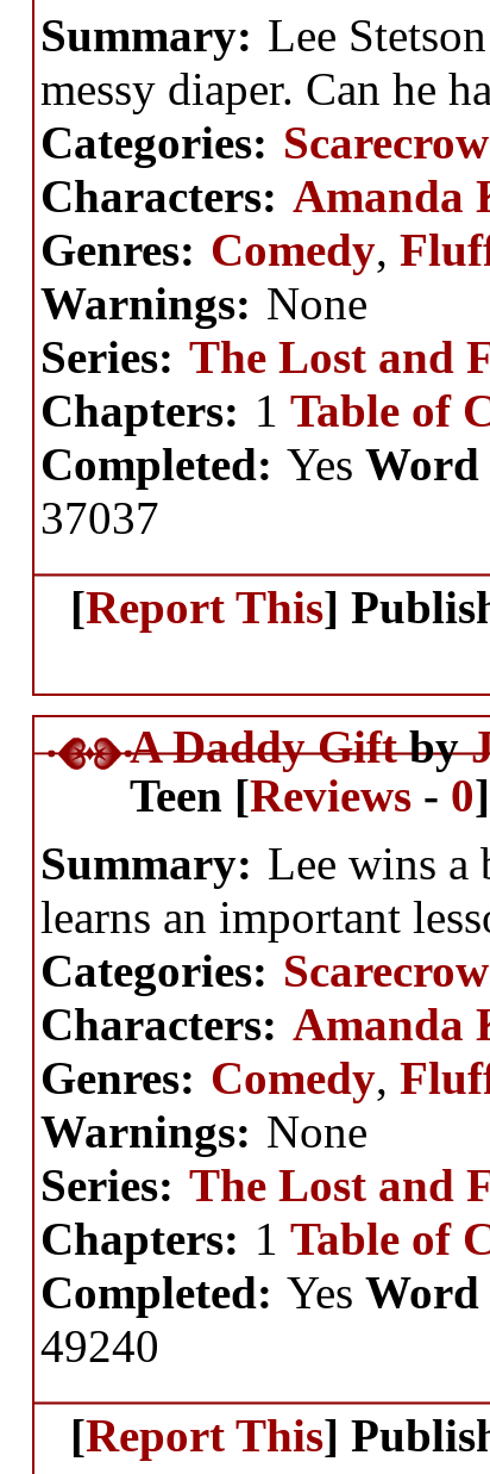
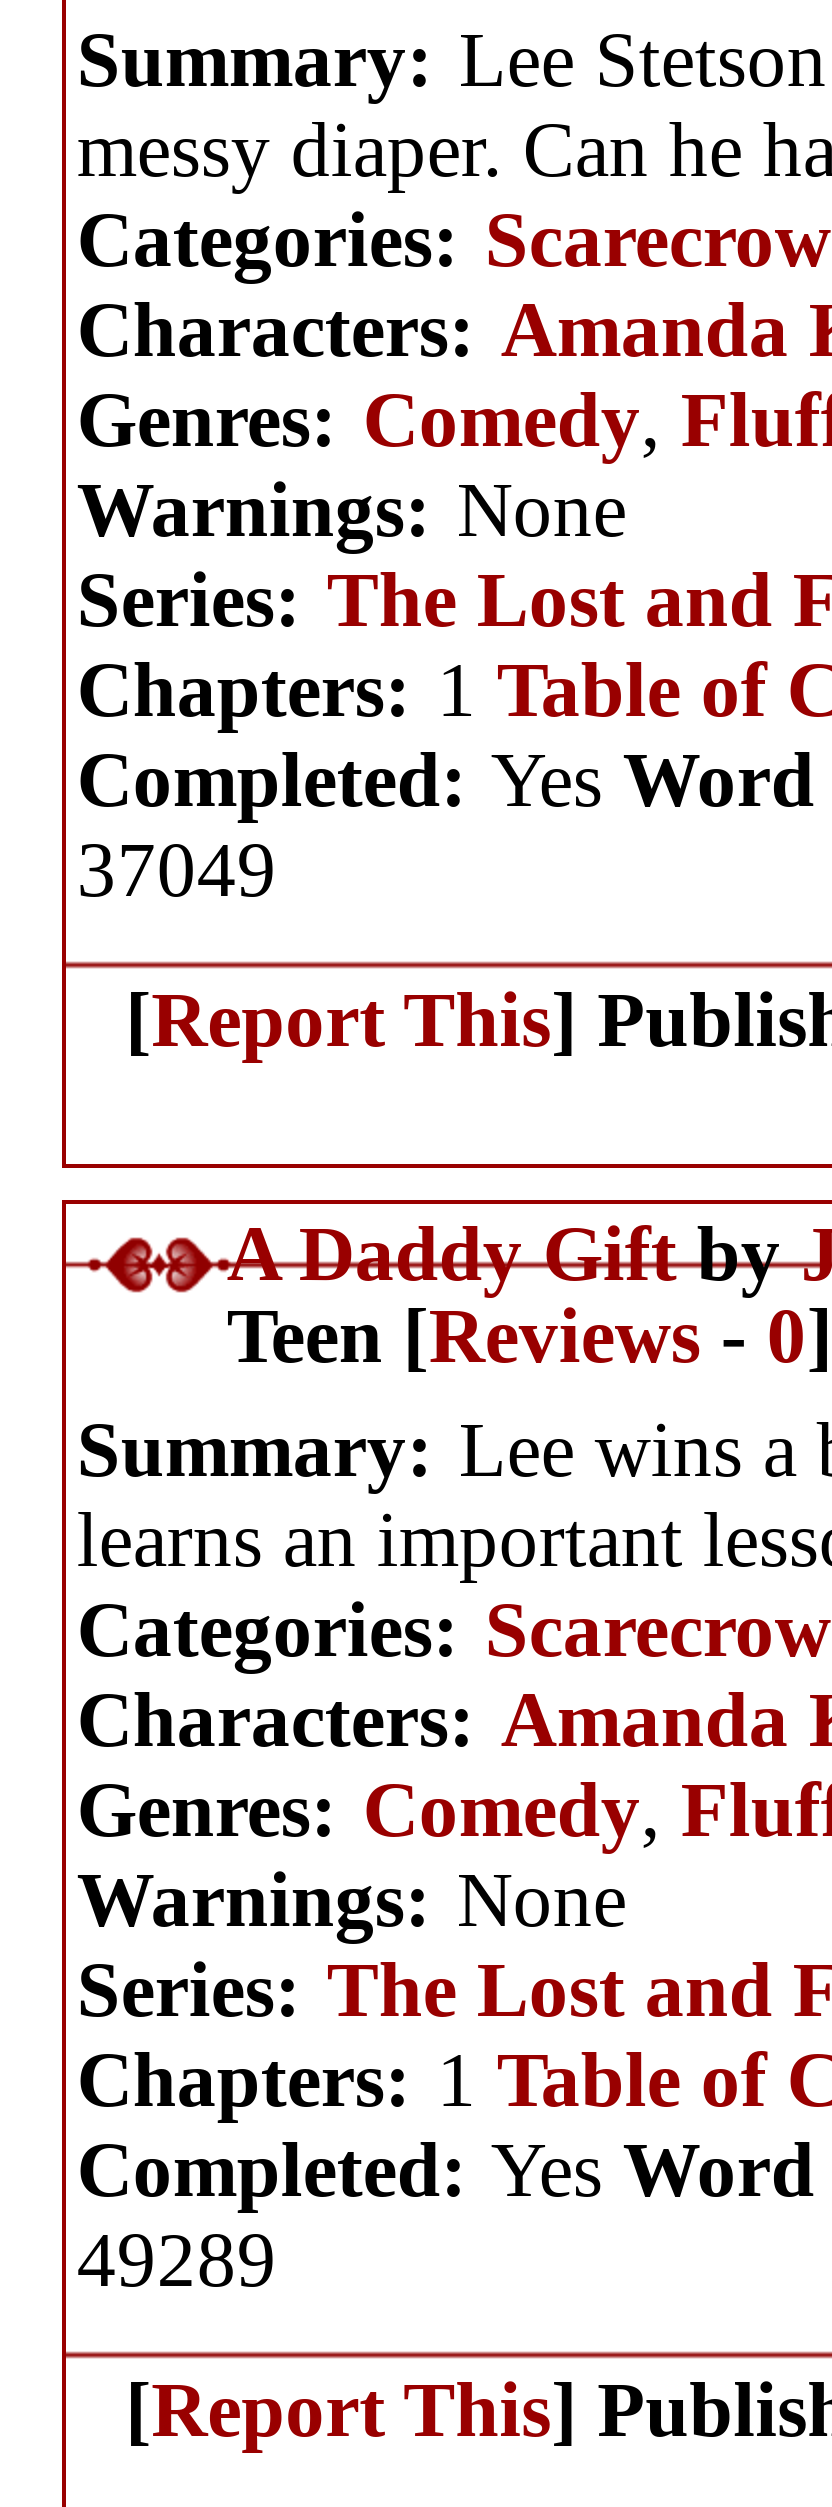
- 37037
+ 37049

- 49240
+ 49289
